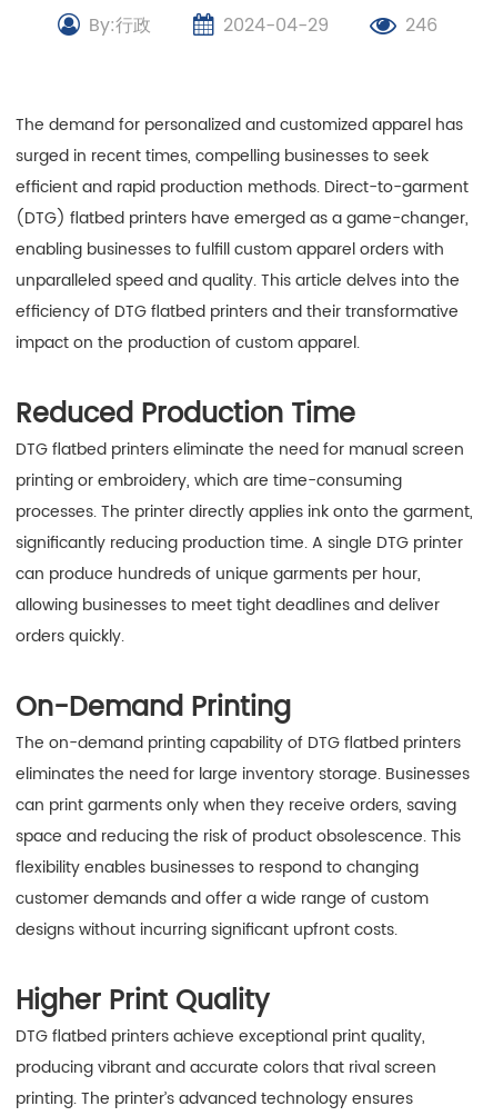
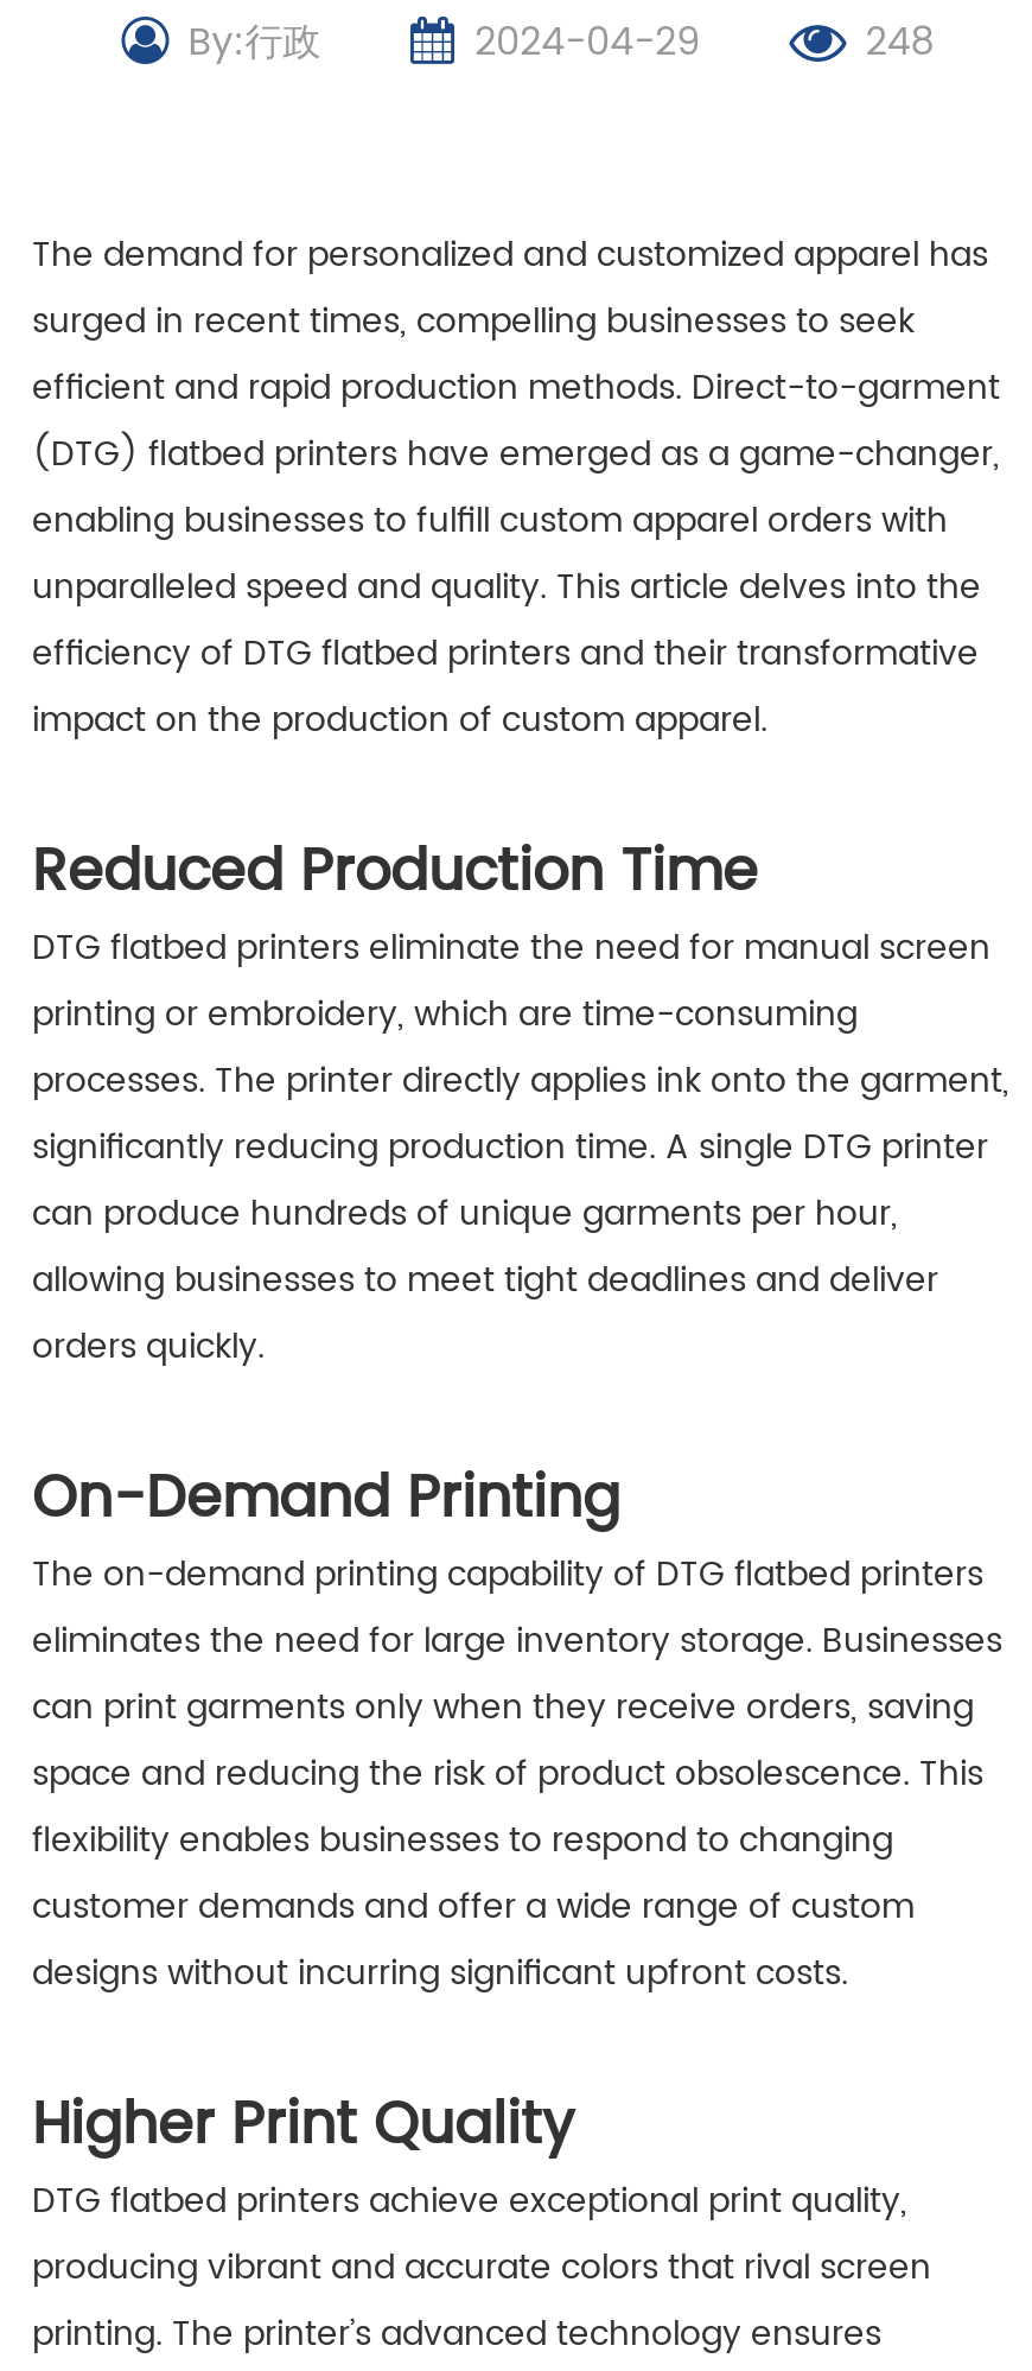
- 246
+ 248
